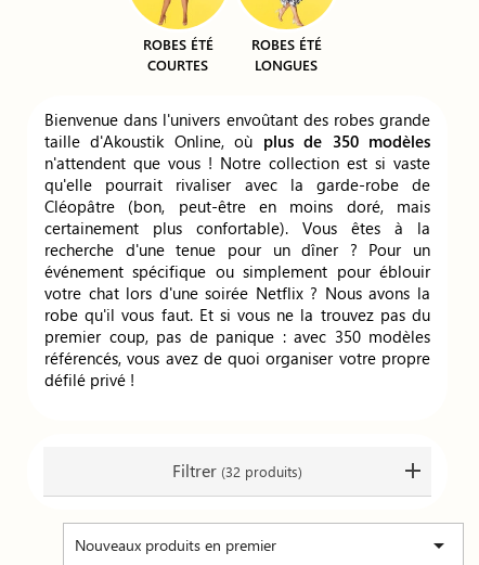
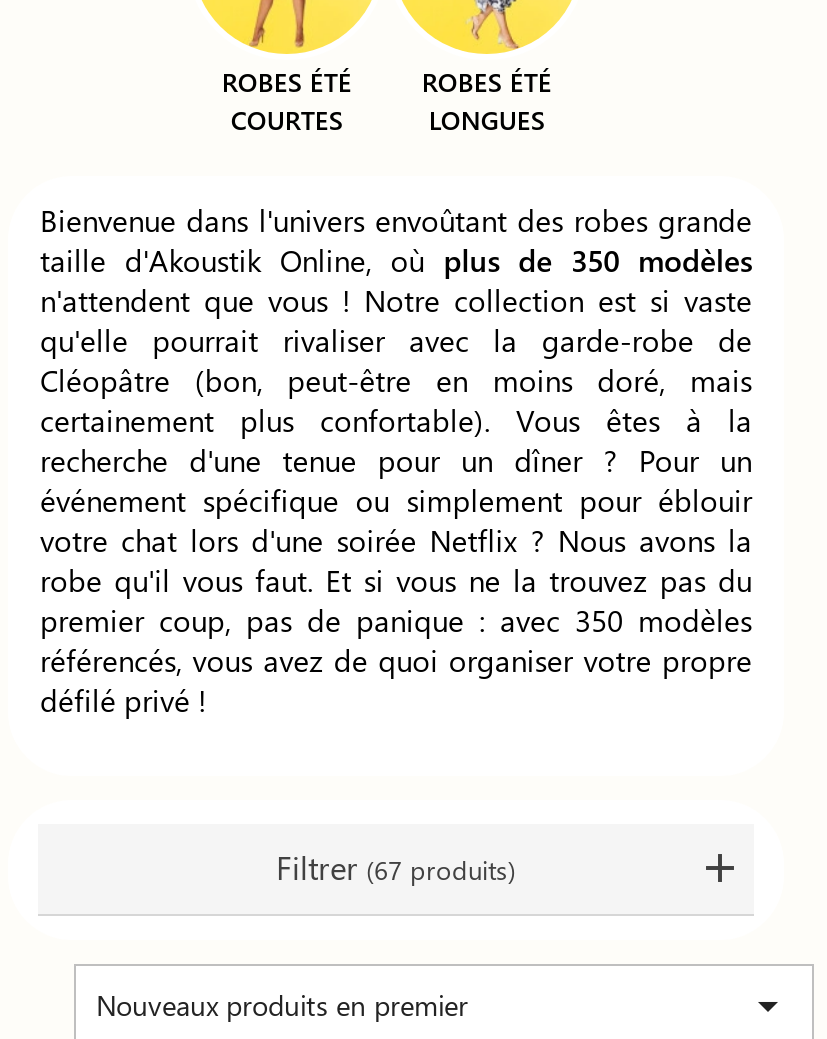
- Filtrer (32 produits)
+ Filtrer (67 produits)
